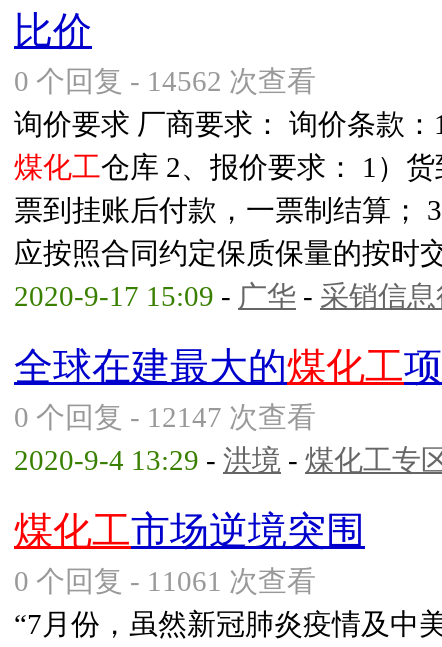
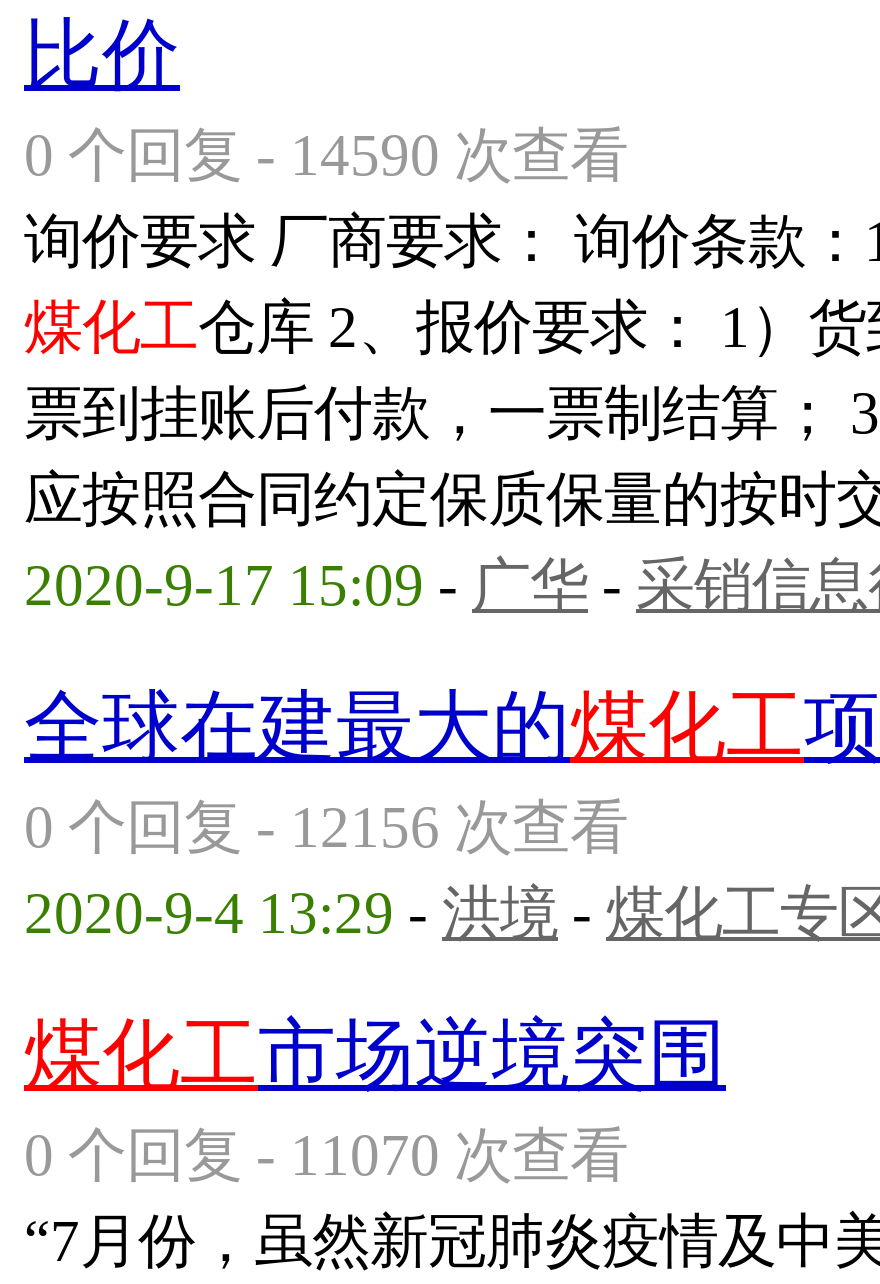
- 0 个回复 - 14562 次查看
+ 0 个回复 - 14590 次查看

- 0 个回复 - 12147 次查看
+ 0 个回复 - 12156 次查看

- 0 个回复 - 11061 次查看
+ 0 个回复 - 11070 次查看
